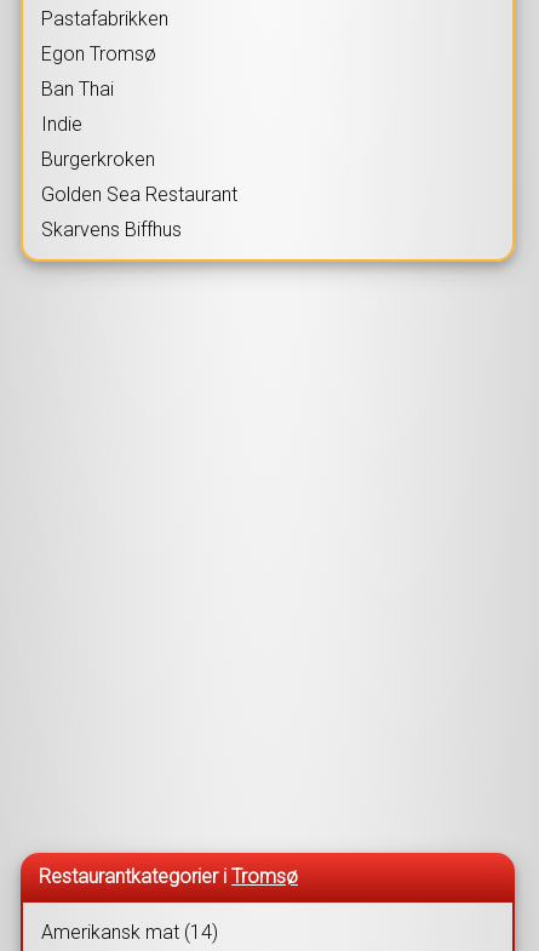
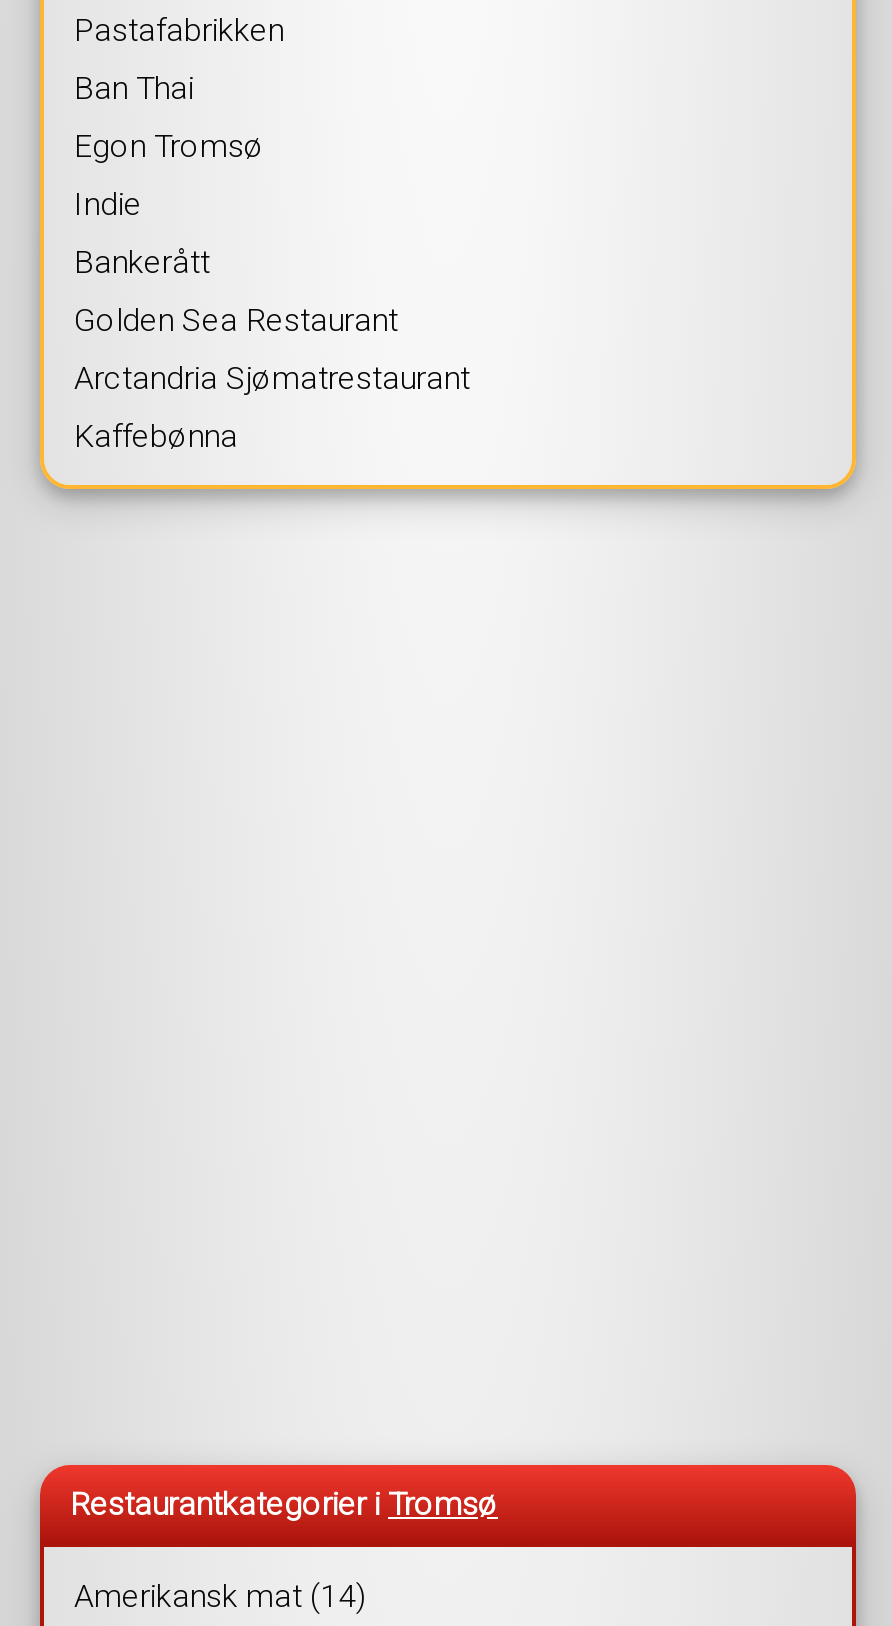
moved up: Ban Thai

- Burgerkroken
+ Bankerått

- Skarvens Biffhus
+ Arctandria Sjømatrestaurant
+ Kaffebønna
